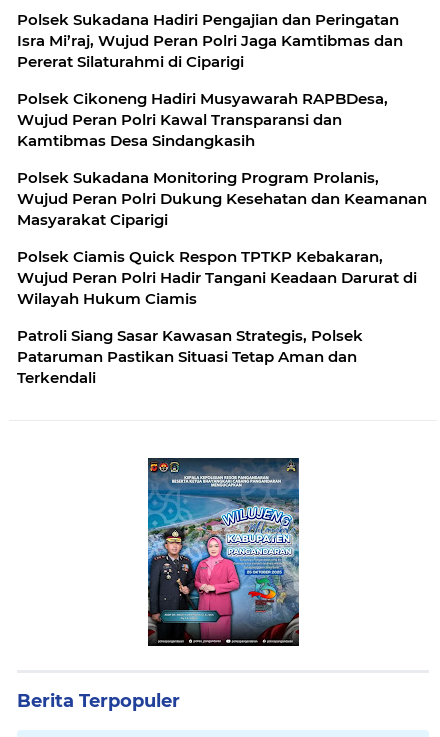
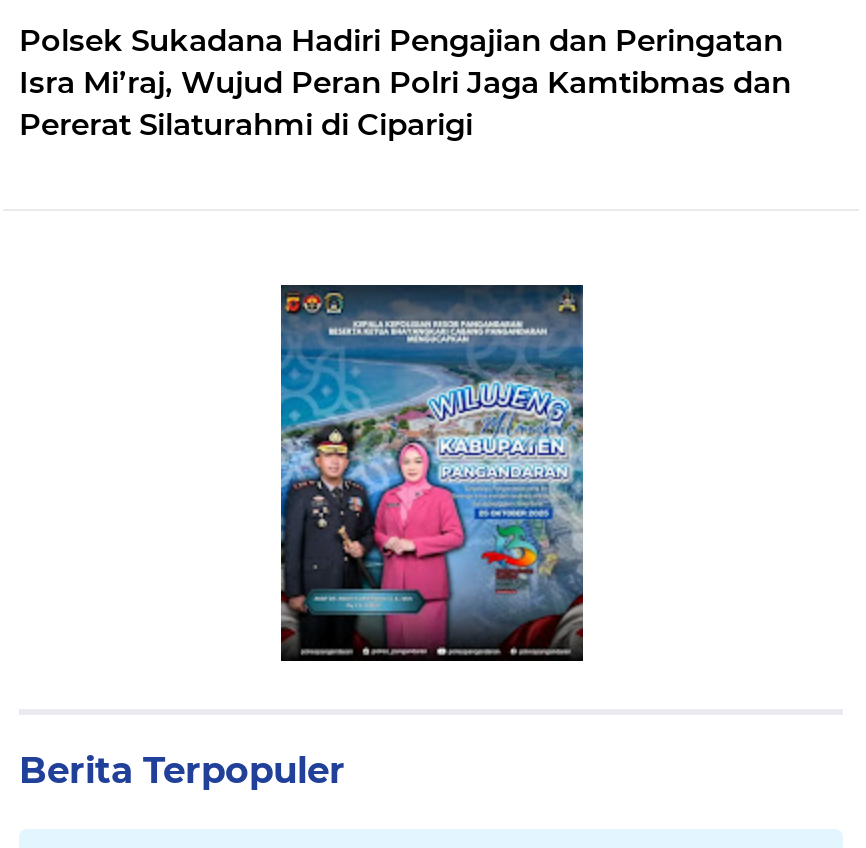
- Polsek Cikoneng Hadiri Musyawarah RAPBDesa,
- Wujud Peran Polri Kawal Transparansi dan
- Kamtibmas Desa Sindangkasih
- Polsek Sukadana Monitoring Program Prolanis,
- Wujud Peran Polri Dukung Kesehatan dan Keamanan
- Masyarakat Ciparigi
- Polsek Ciamis Quick Respon TPTKP Kebakaran,
- Wujud Peran Polri Hadir Tangani Keadaan Darurat di
- Wilayah Hukum Ciamis
- Patroli Siang Sasar Kawasan Strategis, Polsek
- Pataruman Pastikan Situasi Tetap Aman dan
- Terkendali
